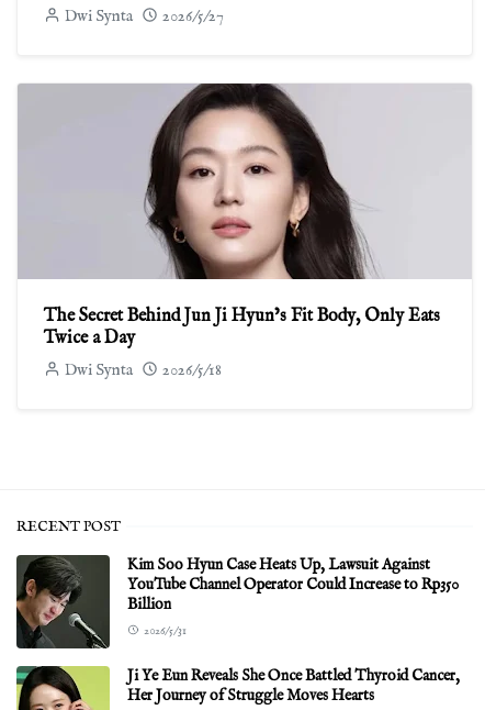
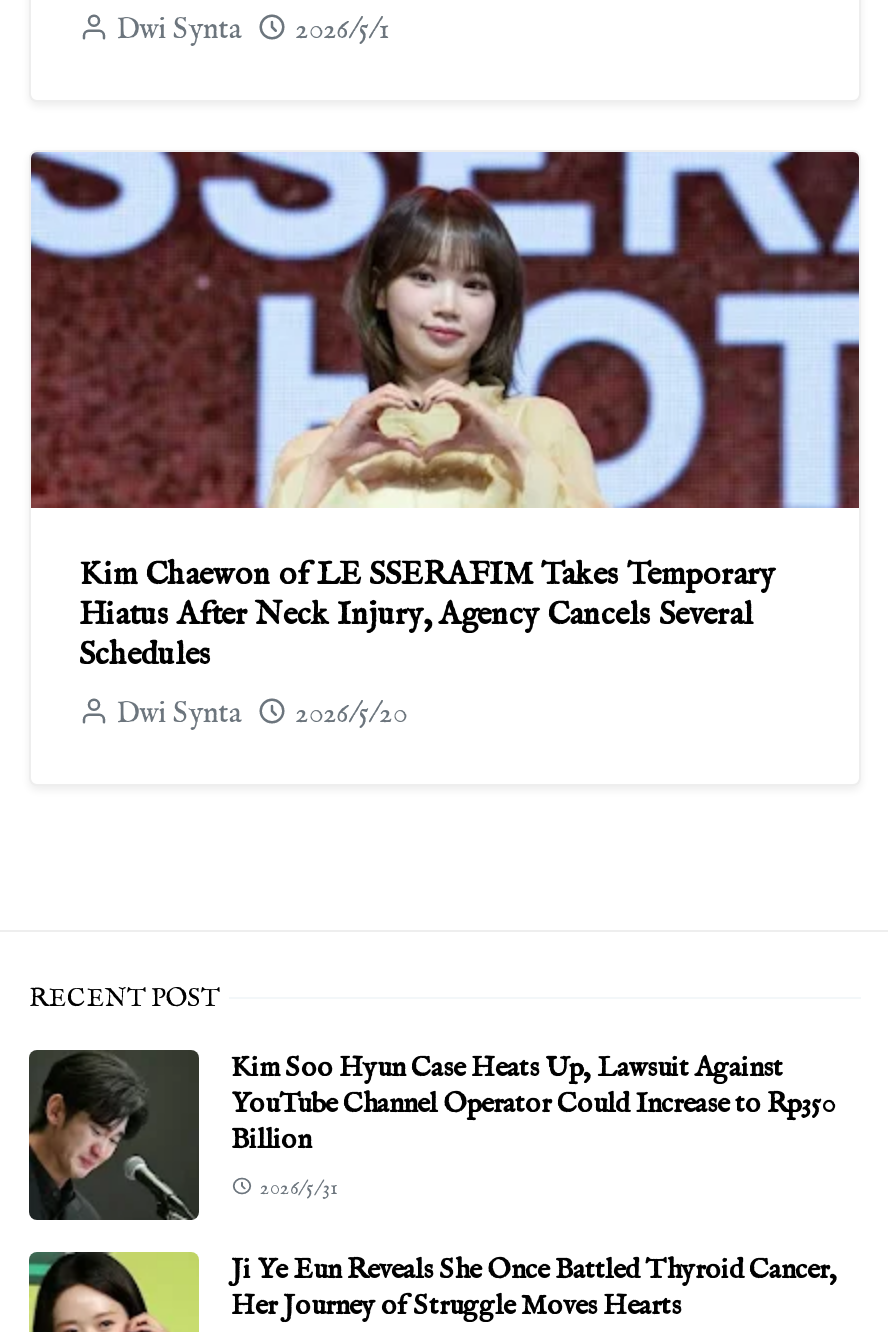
- Dwi Synta 2026/5/27
+ Dwi Synta 2026/5/1

- [image]
- The Secret Behind Jun Ji Hyun’s Fit Body, Only Eats
- Twice a Day
+ [image]
+ Kim Chaewon of LE SSERAFIM Takes Temporary
+ Hiatus After Neck Injury, Agency Cancels Several
+ Schedules

- Dwi Synta 2026/5/18
+ Dwi Synta 2026/5/20
